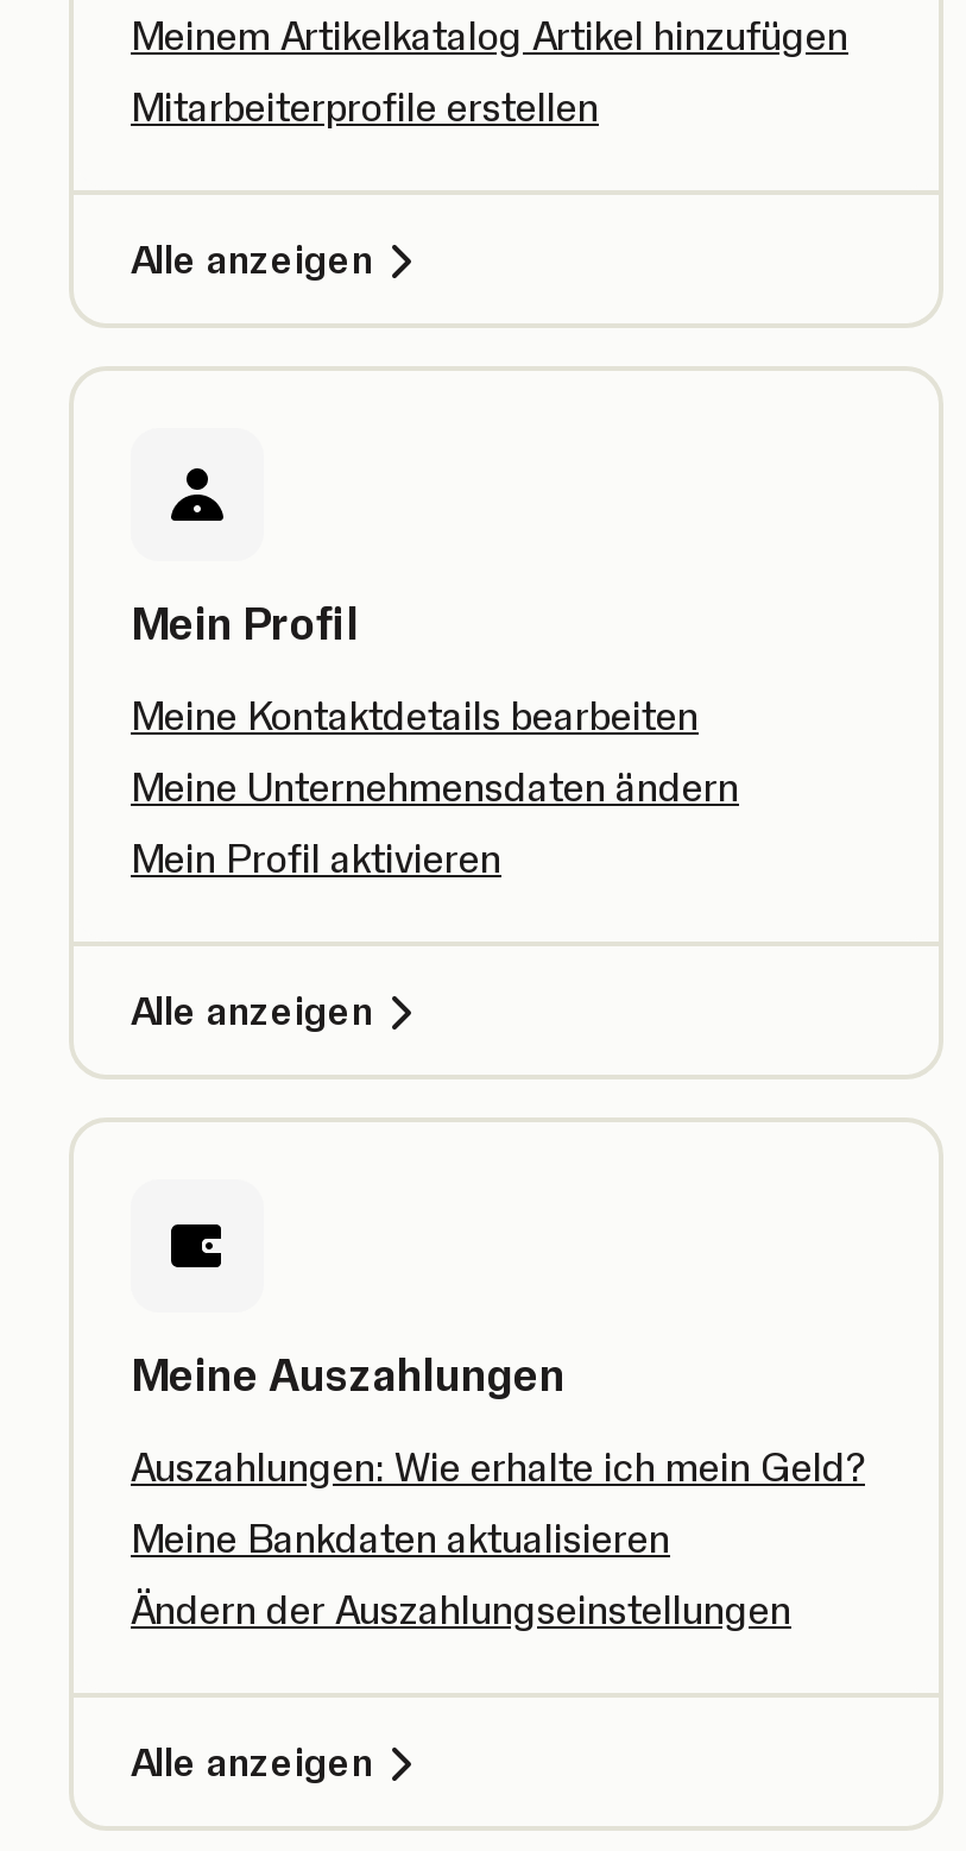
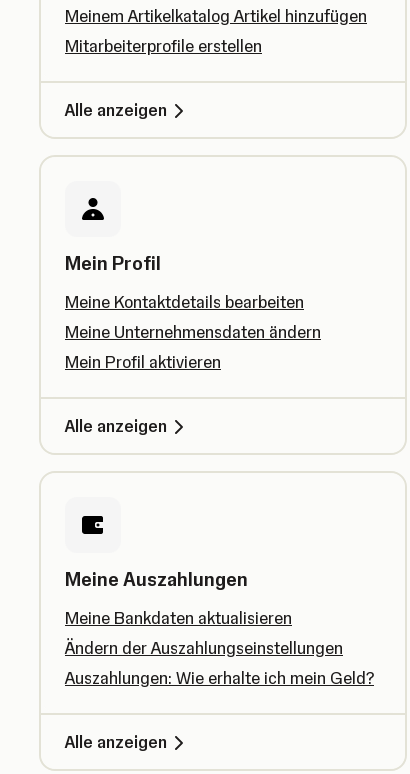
moved down: Auszahlungen: Wie erhalte ich mein Geld?

moved up: Meine Bankdaten aktualisieren | Ändern der Auszahlungseinstellungen
